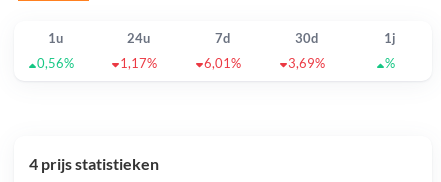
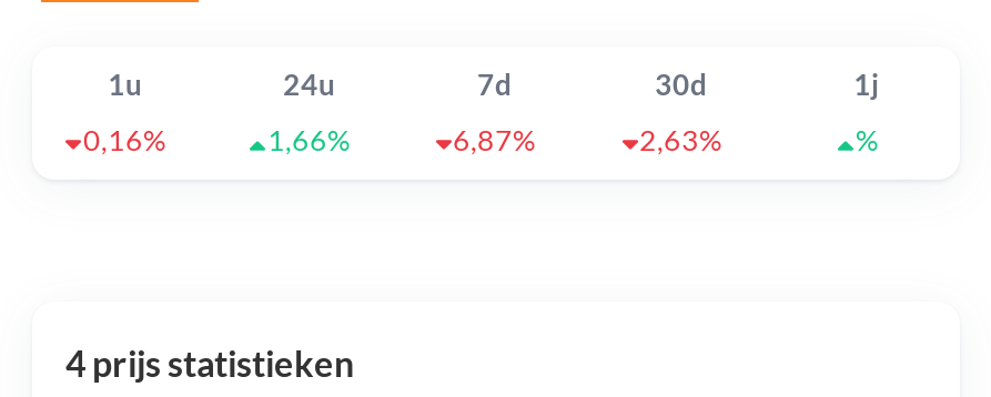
- 0,56%
+ 0,16%

- 1,17%
+ 1,66%

- 6,01%
+ 6,87%

- 3,69%
+ 2,63%
